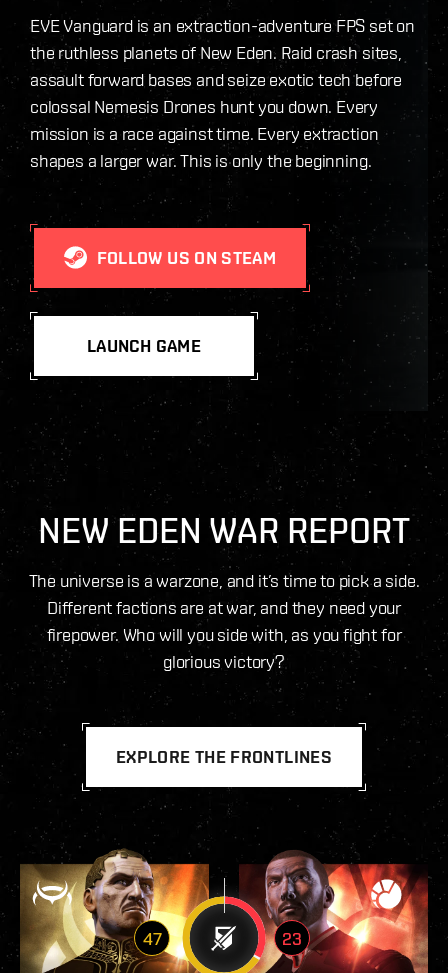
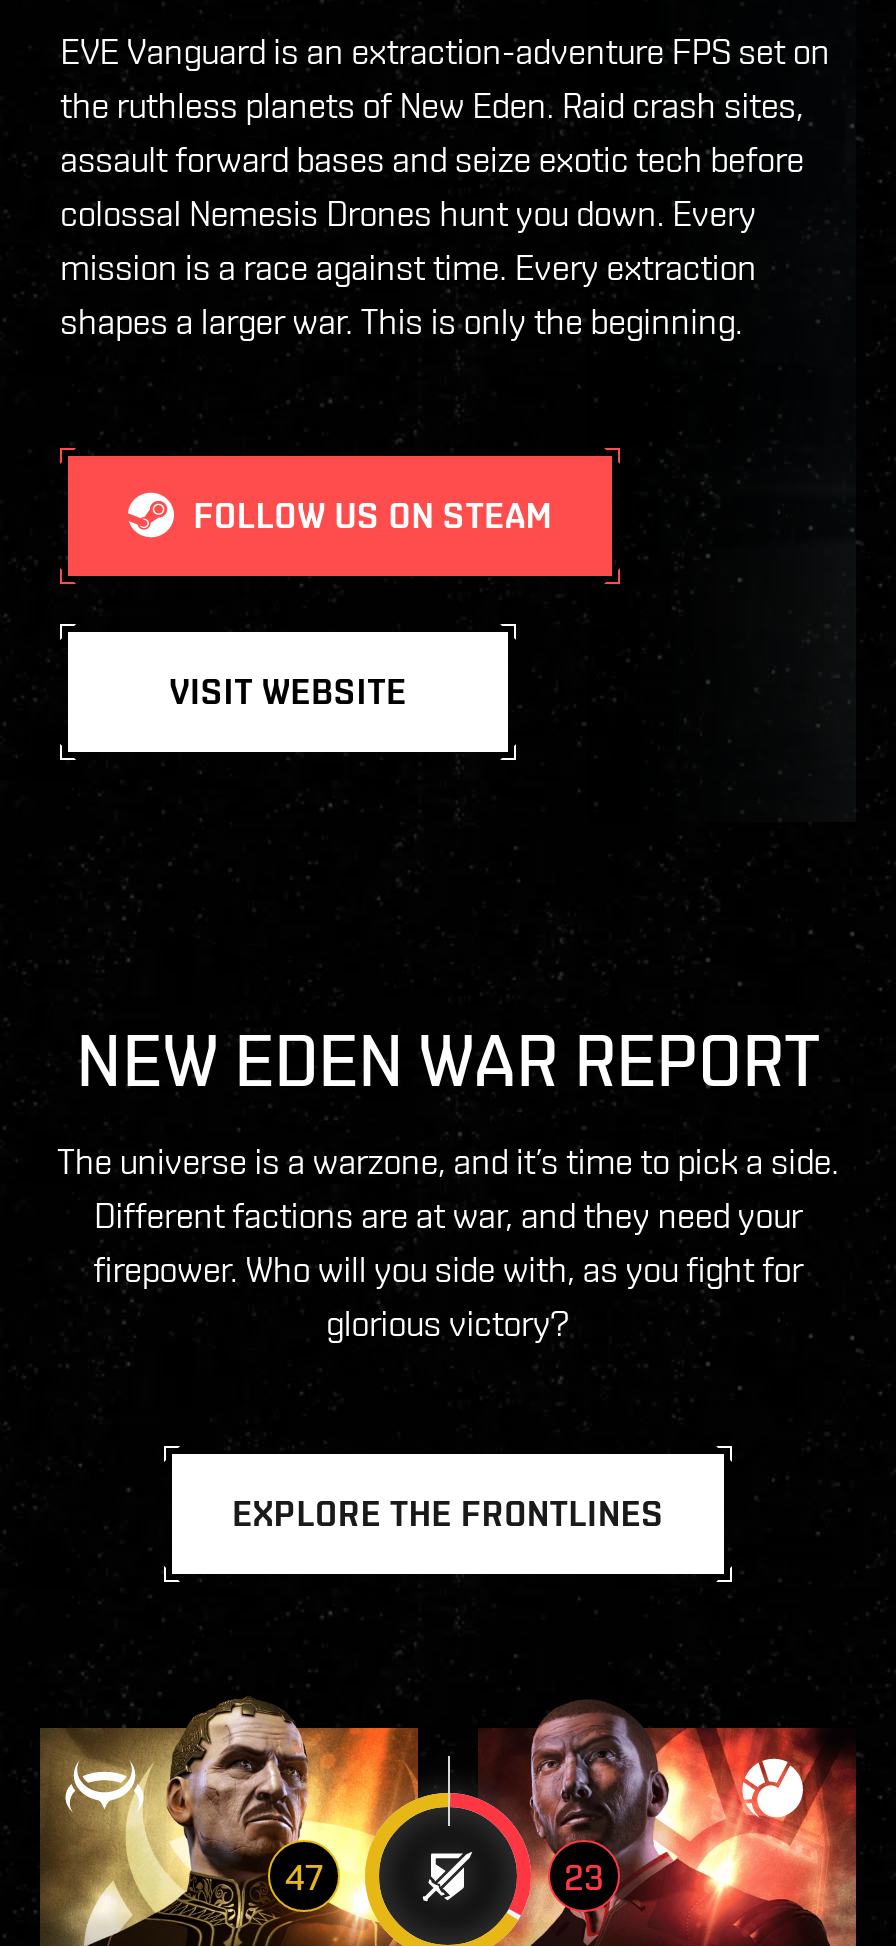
- LAUNCH GAME
+ VISIT WEBSITE
